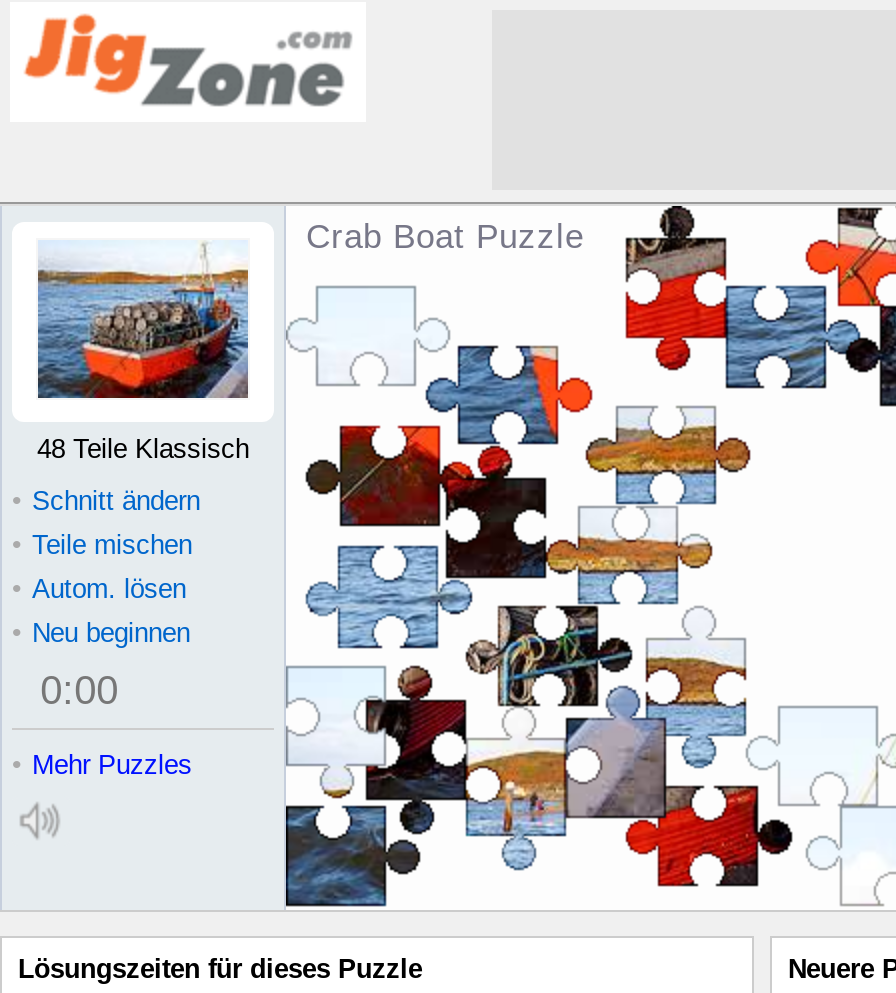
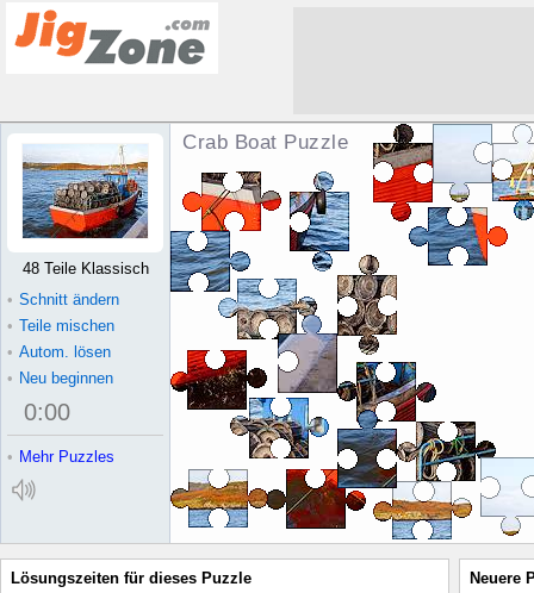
- [image]
+ [image]
